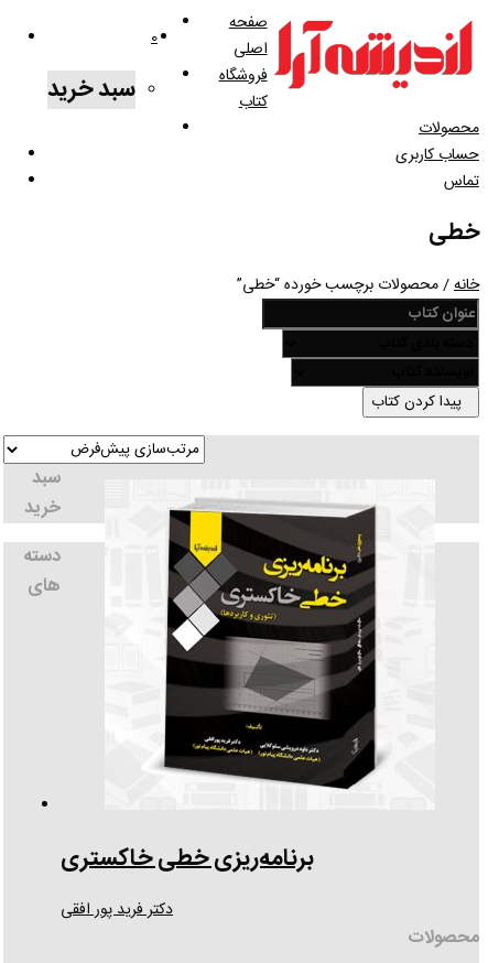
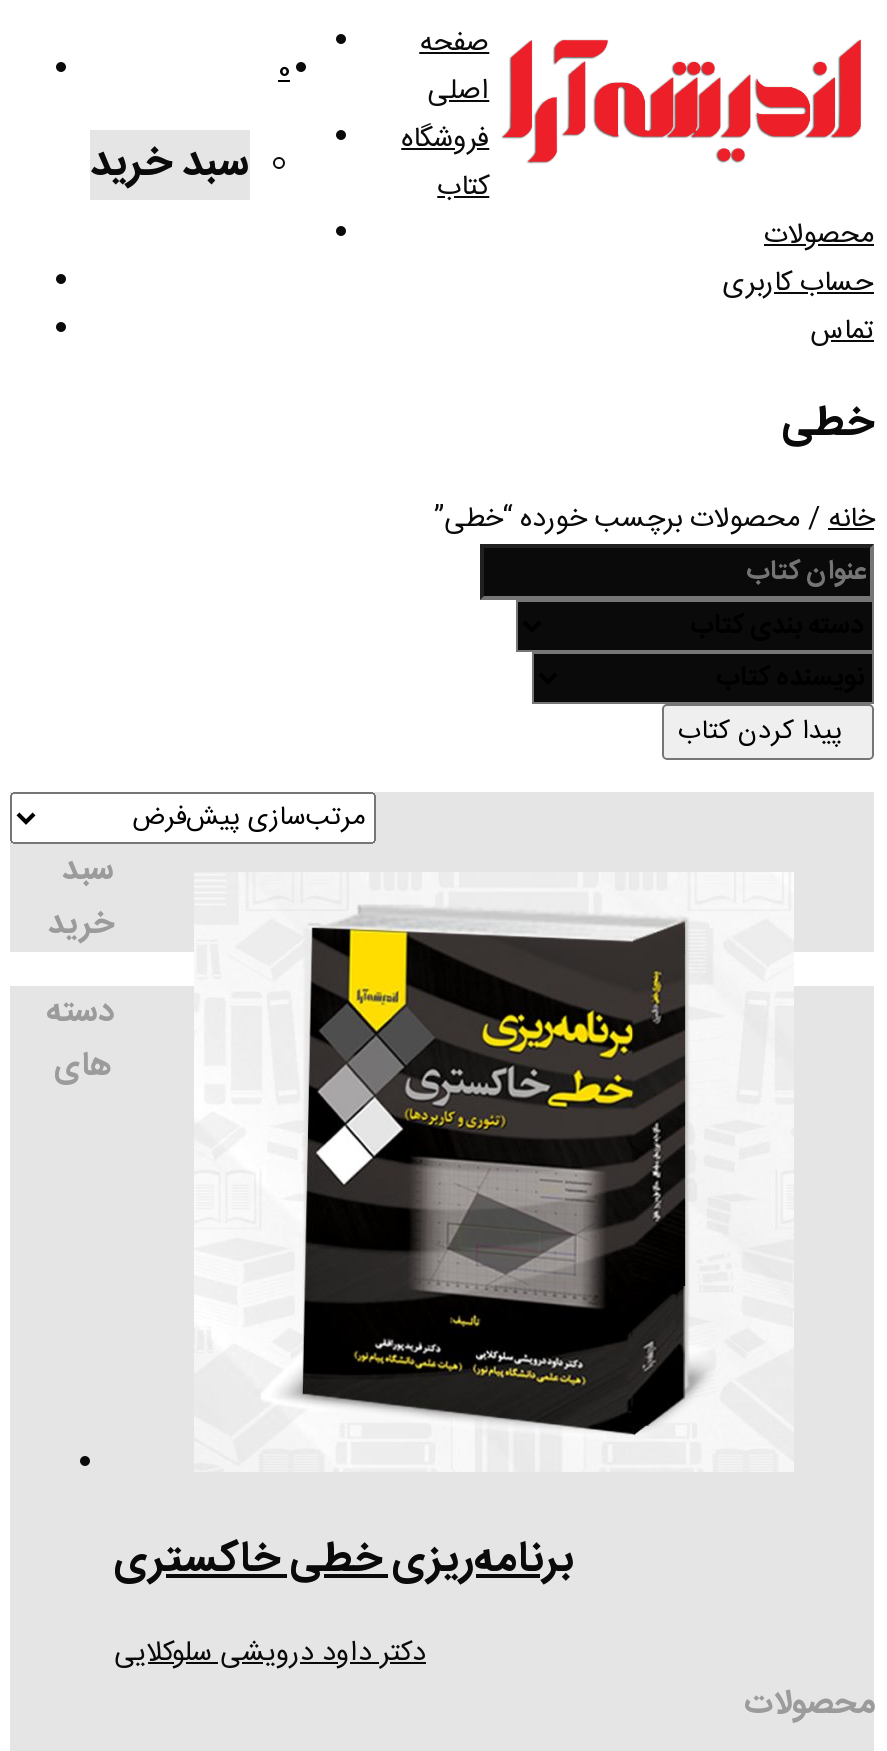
- دکتر فرید پور افقی
+ دکتر داود درویشی سلوکلایی
